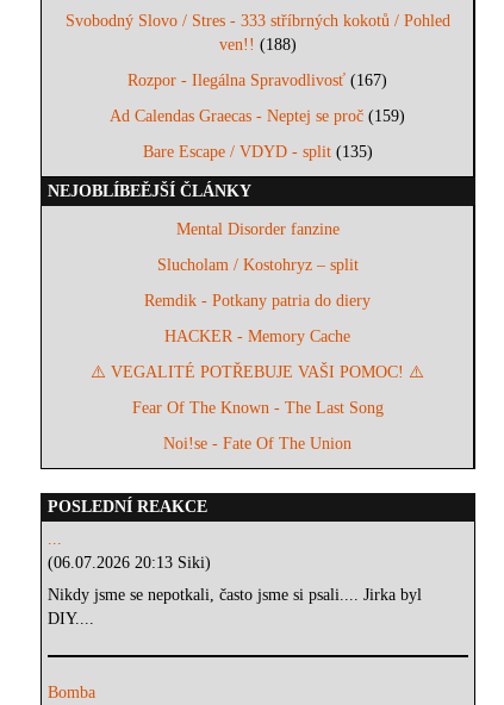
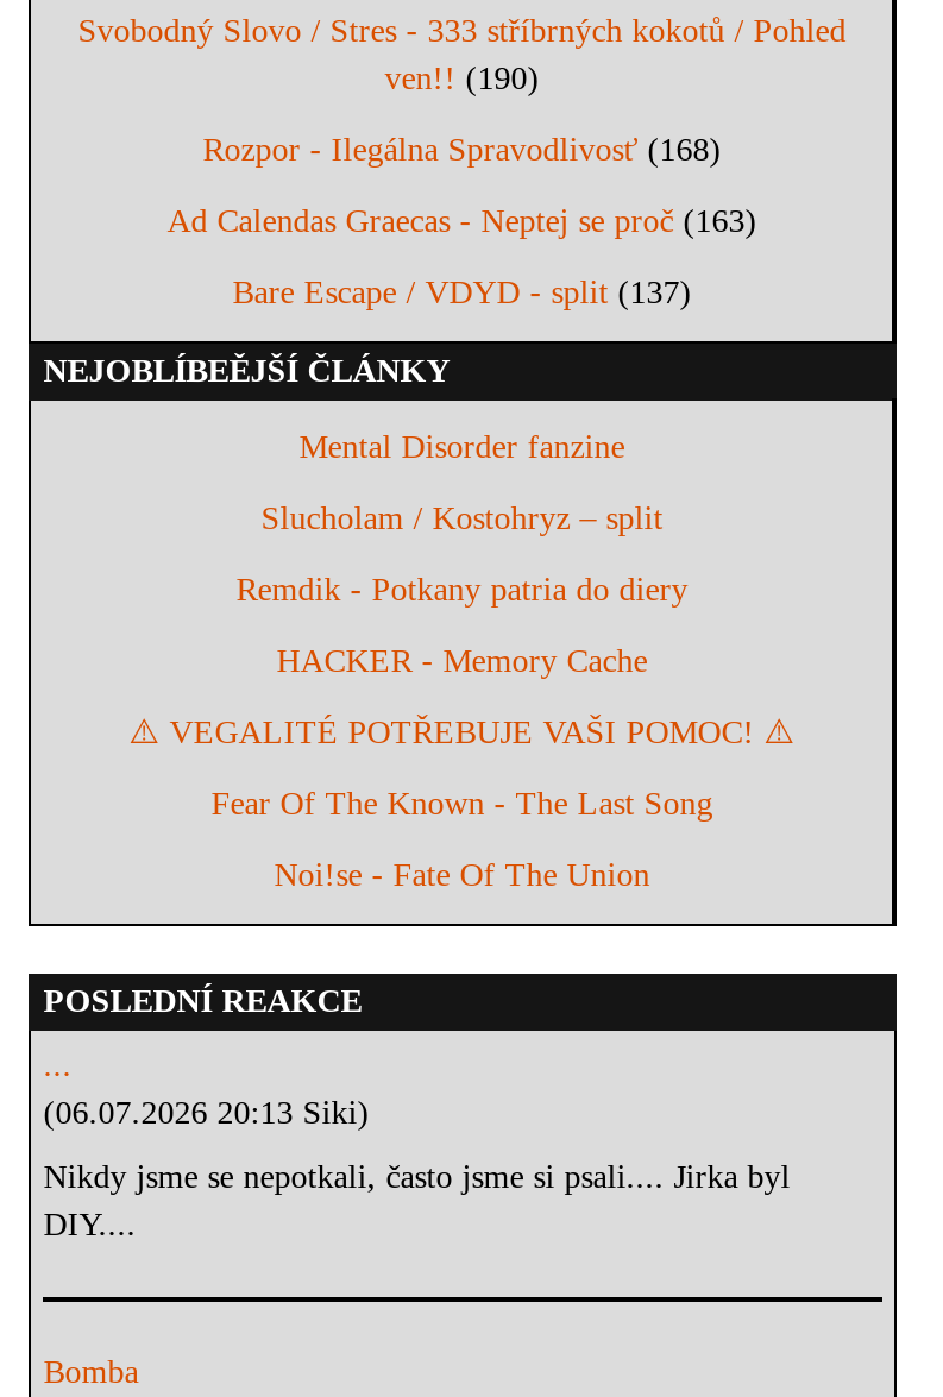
- ven!! (188)
+ ven!! (190)

- Rozpor - Ilegálna Spravodlivosť (167)
+ Rozpor - Ilegálna Spravodlivosť (168)

- Ad Calendas Graecas - Neptej se proč (159)
+ Ad Calendas Graecas - Neptej se proč (163)

- Bare Escape / VDYD - split (135)
+ Bare Escape / VDYD - split (137)
